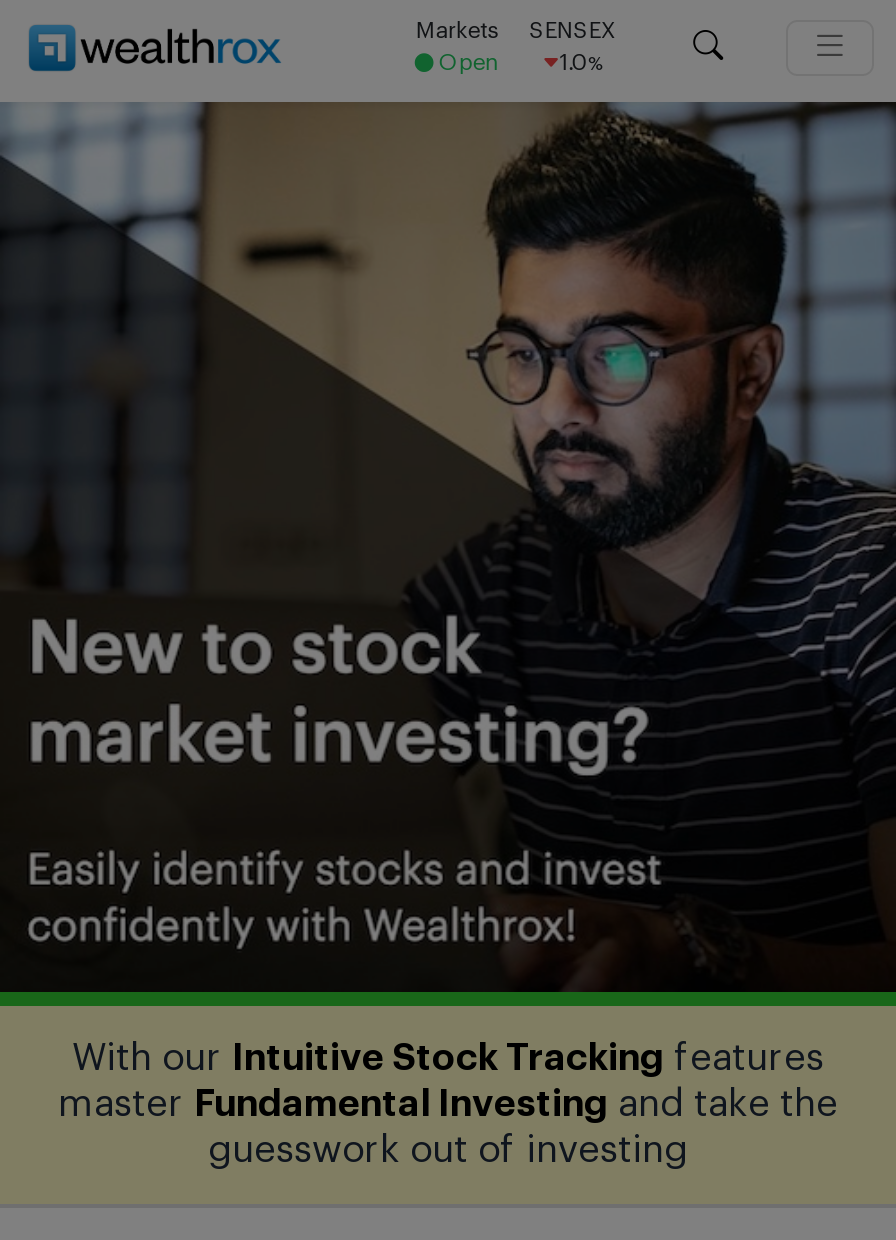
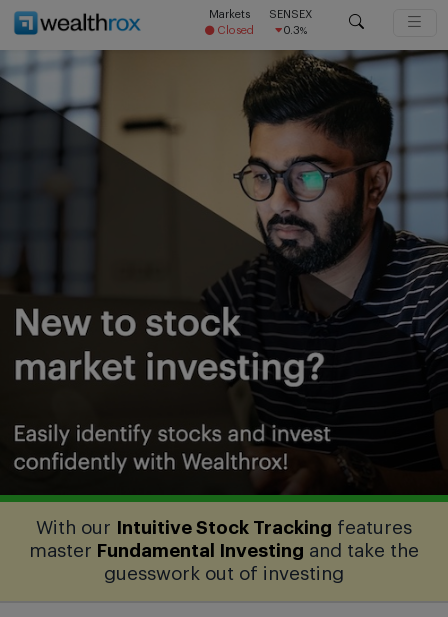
- Open
+ Closed

- 1.0%
+ 0.3%
